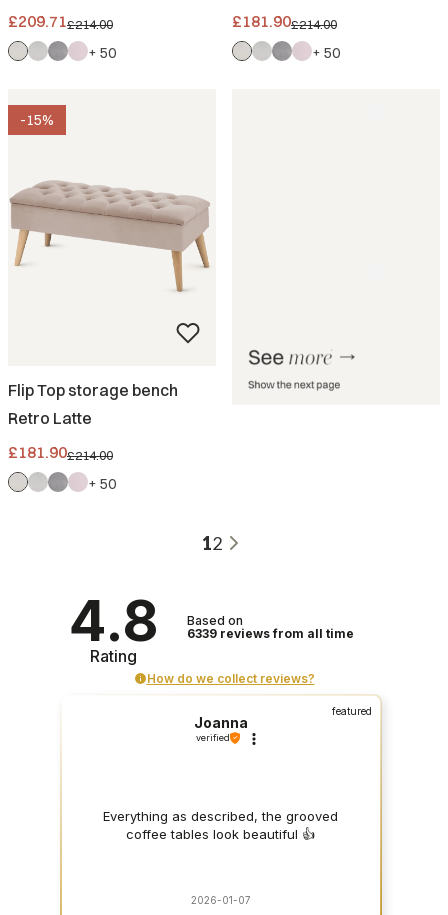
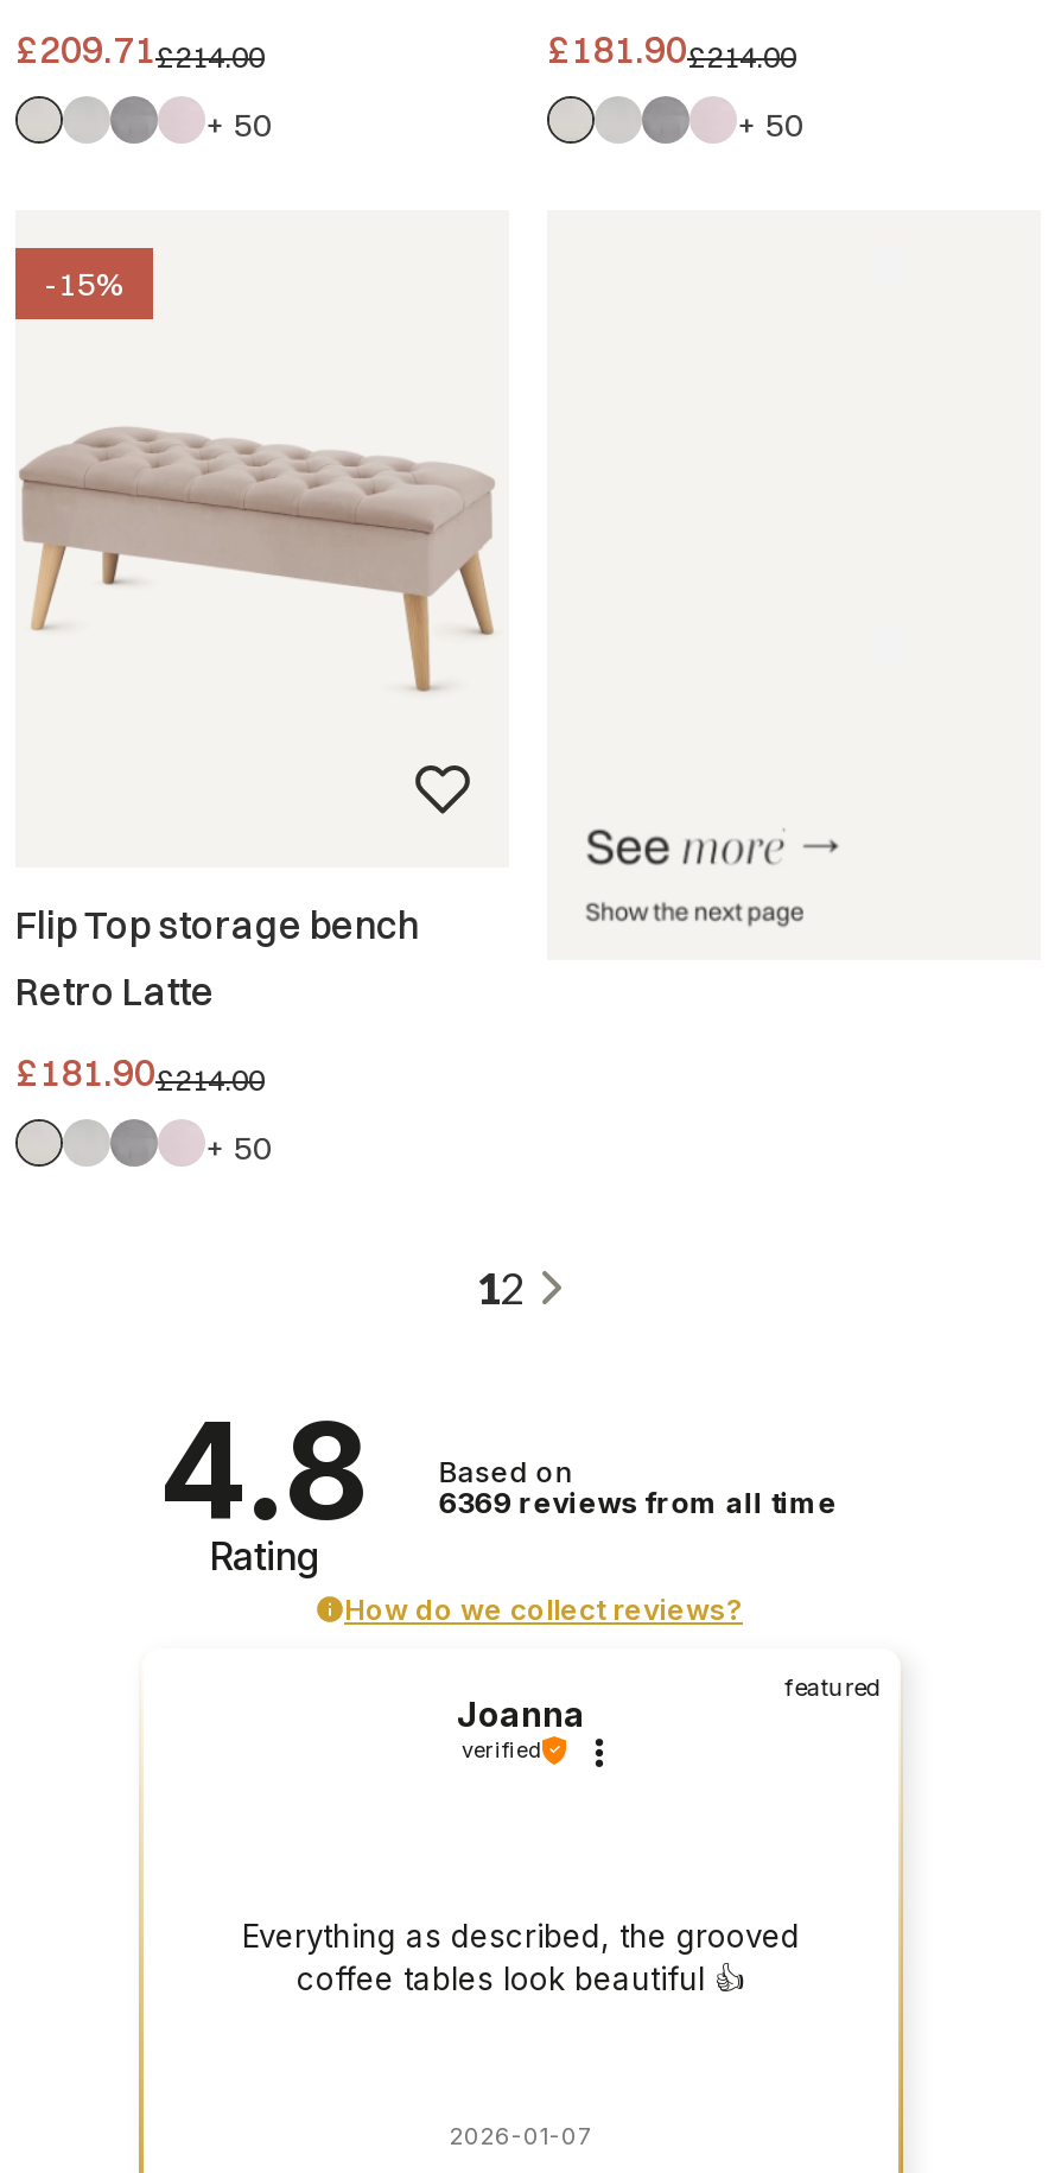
- 6339reviews from all time
+ 6369reviews from all time
